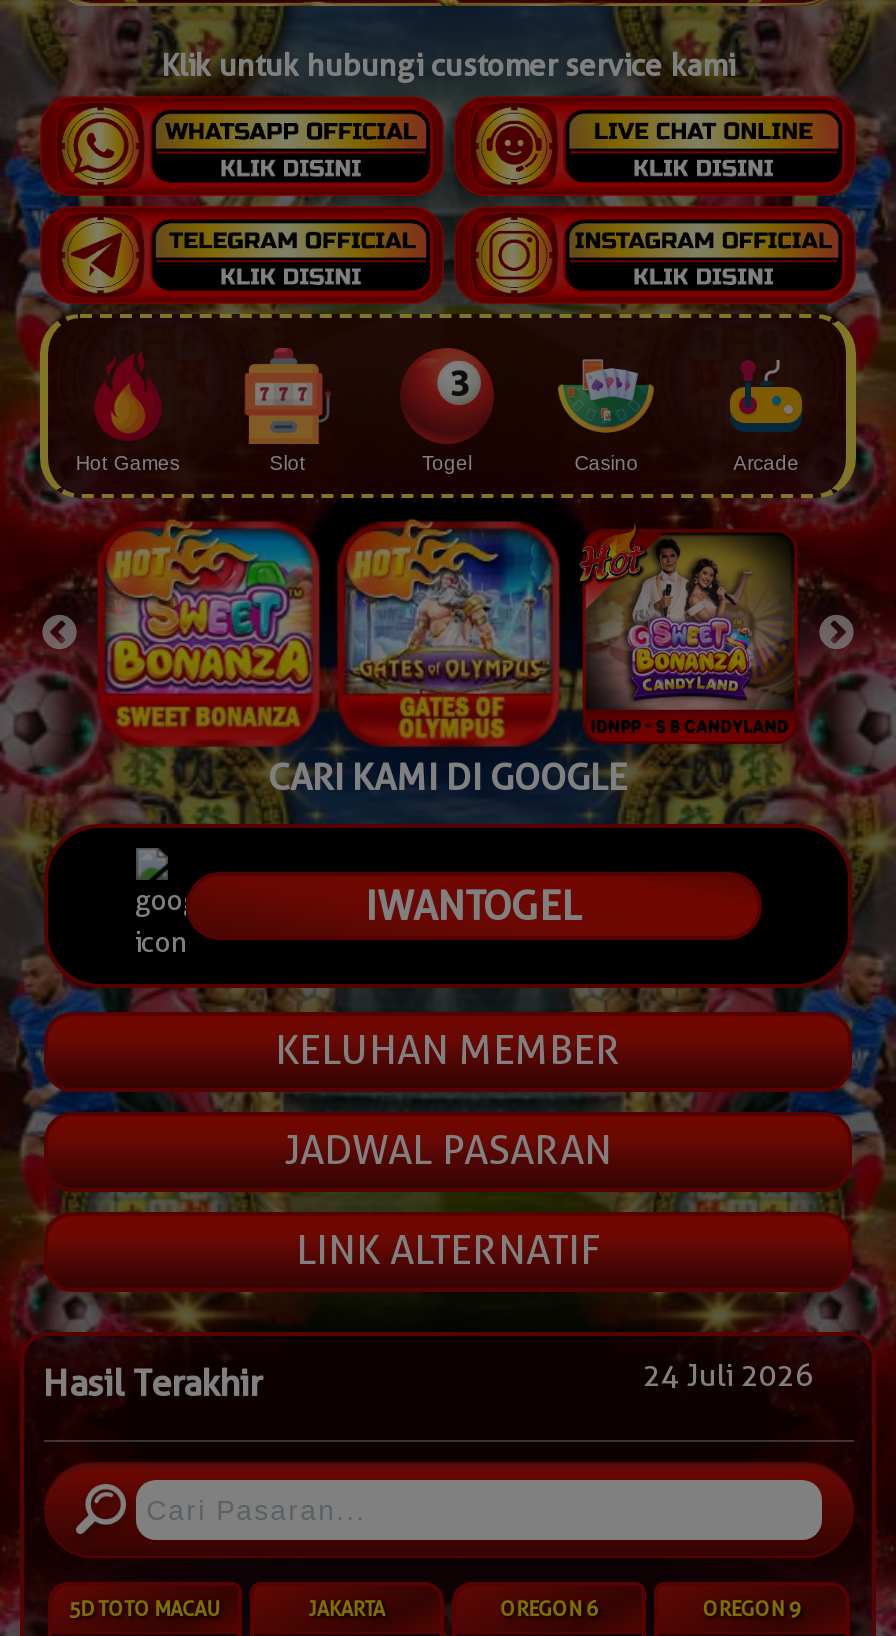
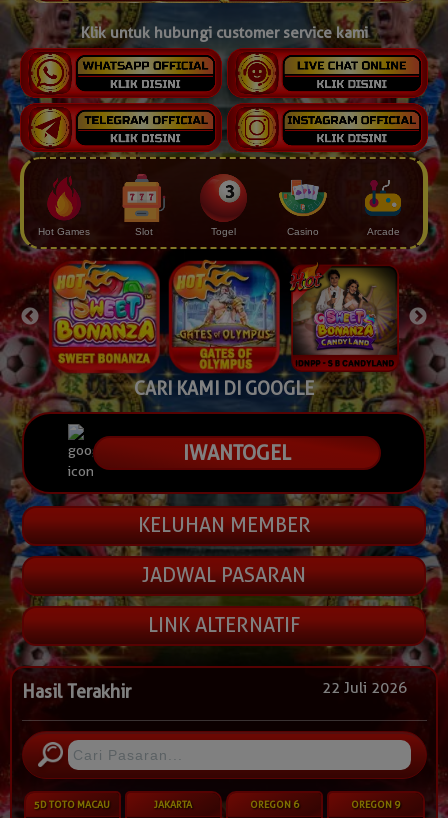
- 24 Juli 2026
+ 22 Juli 2026
